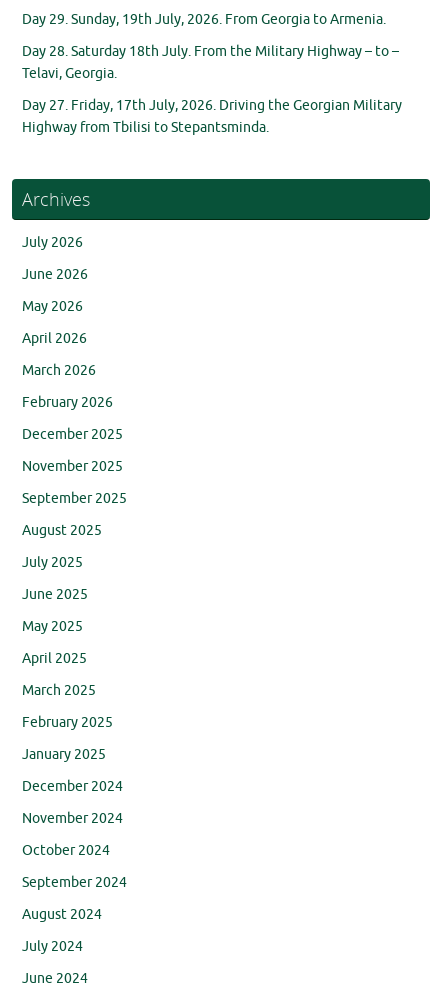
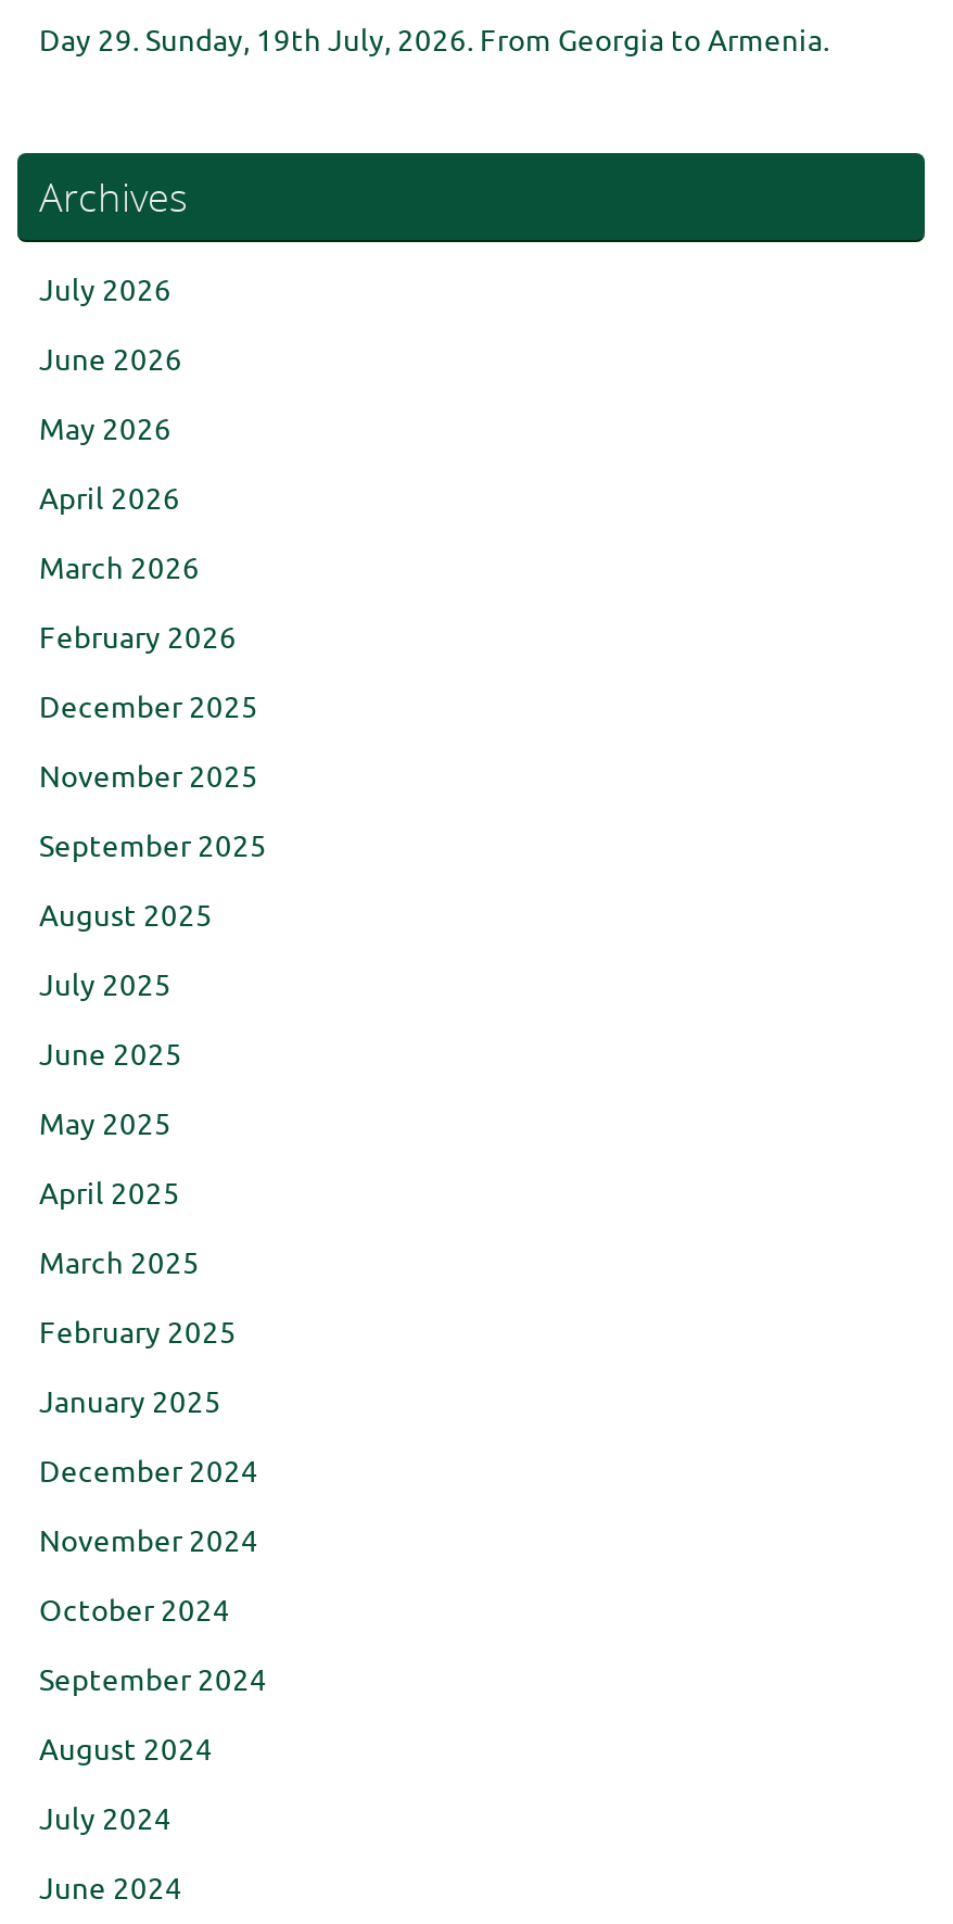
- Day 28. Saturday 18th July. From the Military Highway – to –
- Telavi, Georgia.
- Day 27. Friday, 17th July, 2026. Driving the Georgian Military
- Highway from Tbilisi to Stepantsminda.
